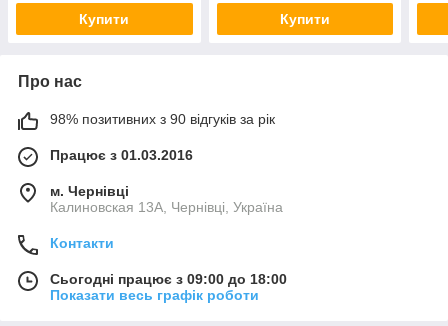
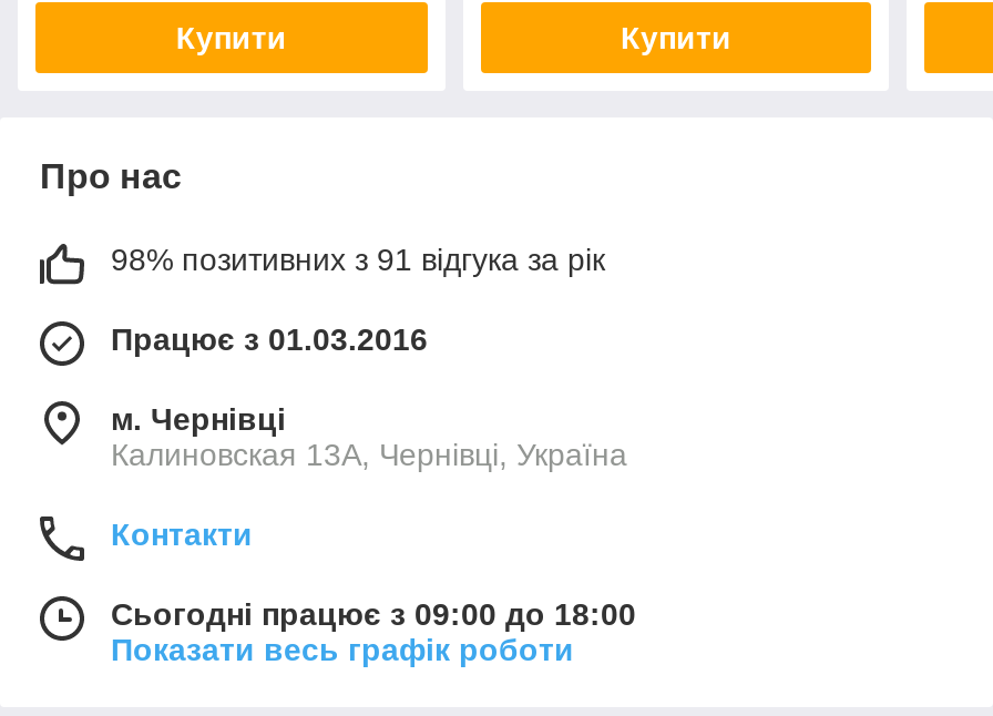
- 98% позитивних з 90 відгуків за рік
+ 98% позитивних з 91 відгука за рік
